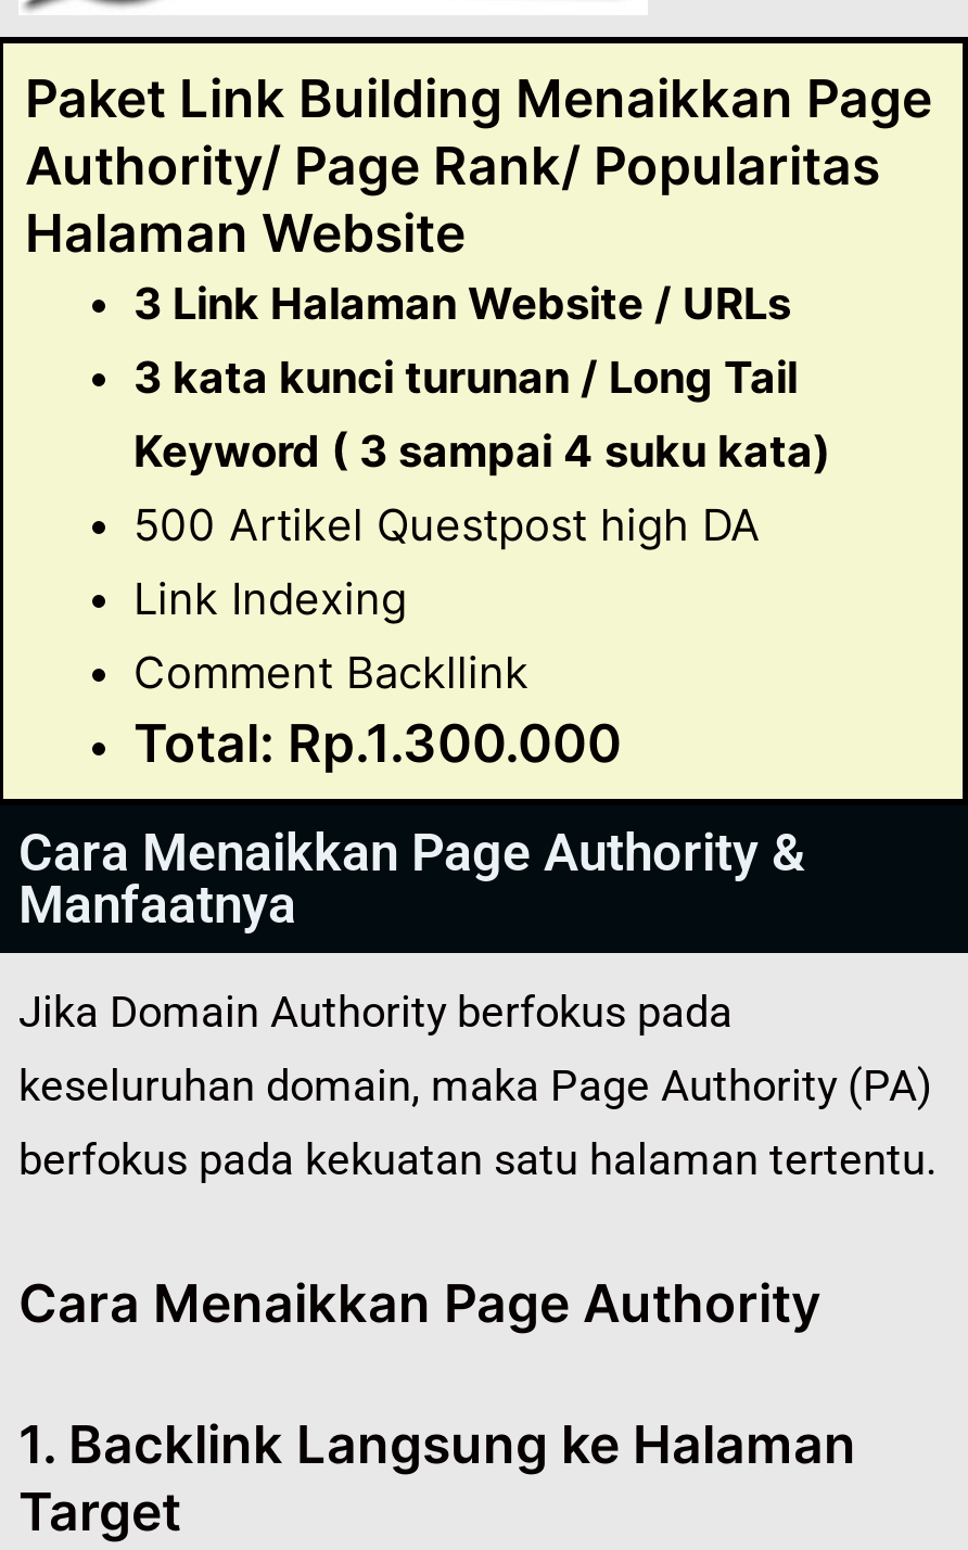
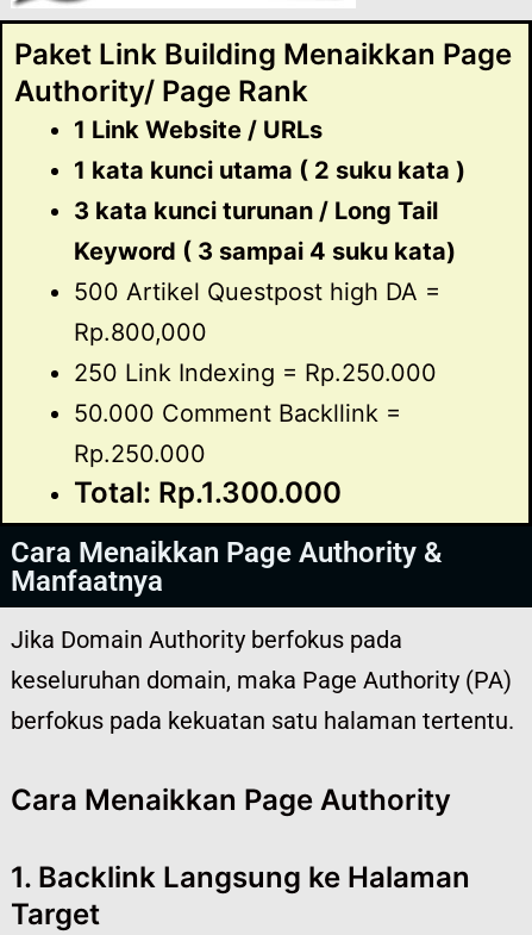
- Authority/ Page Rank/ Popularitas
- Halaman Website
- 3 Link Halaman Website / URLs
+ Authority/ Page Rank
+ 1 Link Website / URLs
+ 1 kata kunci utama ( 2 suku kata )

- 500 Artikel Questpost high DA
- Link Indexing
- Comment Backllink
+ 500 Artikel Questpost high DA =
+ Rp.800,000
+ 250 Link Indexing = Rp.250.000
+ 50.000 Comment Backllink =
+ Rp.250.000
